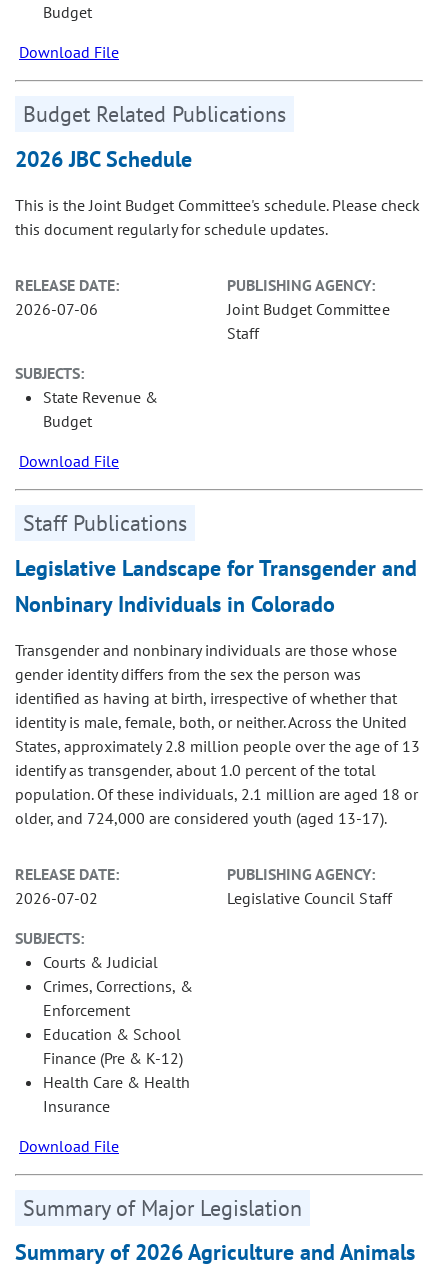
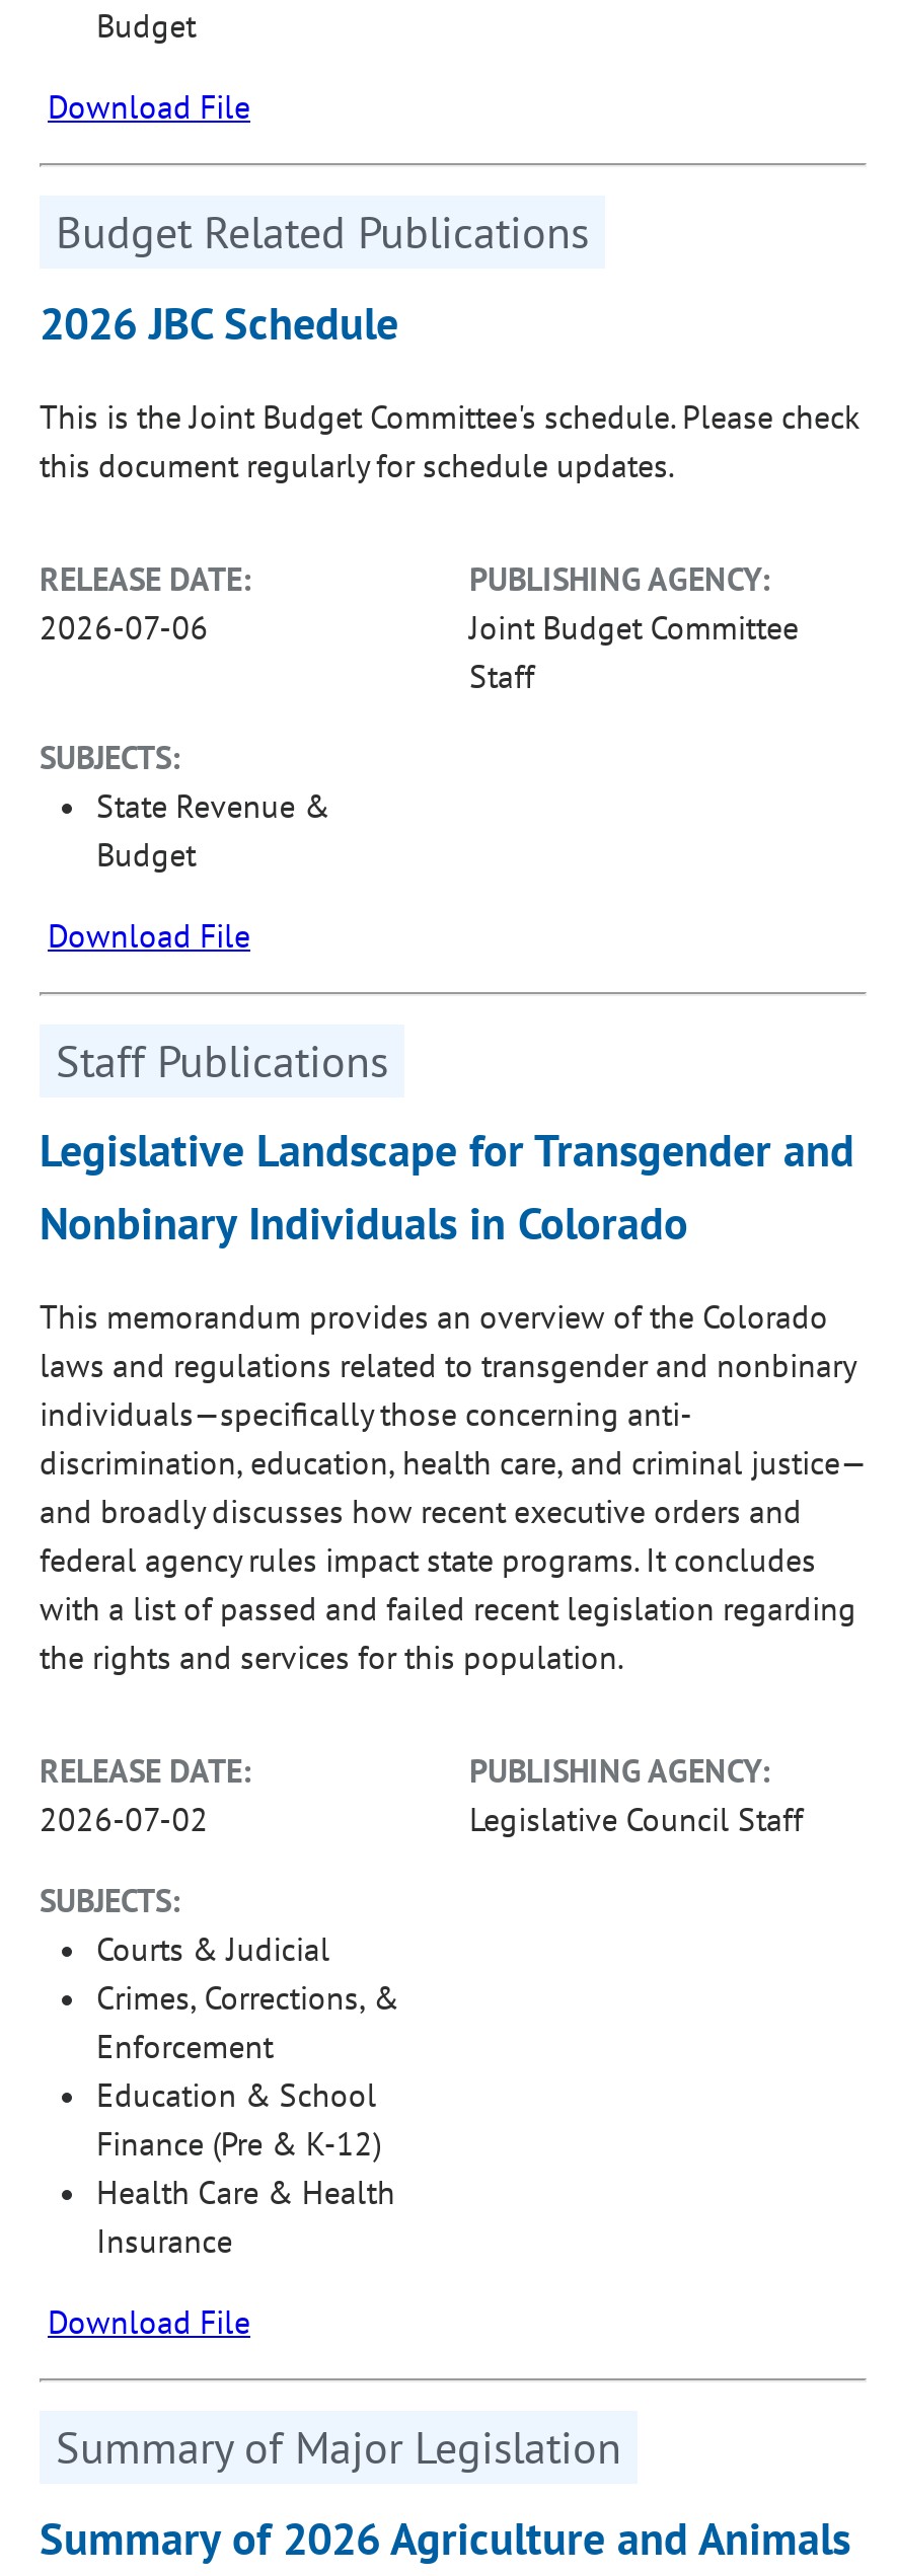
- Transgender and nonbinary individuals are those whose
- gender identity differs from the sex the person was
- identified as having at birth, irrespective of whether that
- identity is male, female, both, or neither. Across the United
- States, approximately 2.8 million people over the age of 13
- identify as transgender, about 1.0 percent of the total
- population. Of these individuals, 2.1 million are aged 18 or
- older, and 724,000 are considered youth (aged 13-17).
+ This memorandum provides an overview of the Colorado
+ laws and regulations related to transgender and nonbinary
+ individuals—specifically those concerning anti-
+ discrimination, education, health care, and criminal justice—
+ and broadly discusses how recent executive orders and
+ federal agency rules impact state programs. It concludes
+ with a list of passed and failed recent legislation regarding
+ the rights and services for this population.
